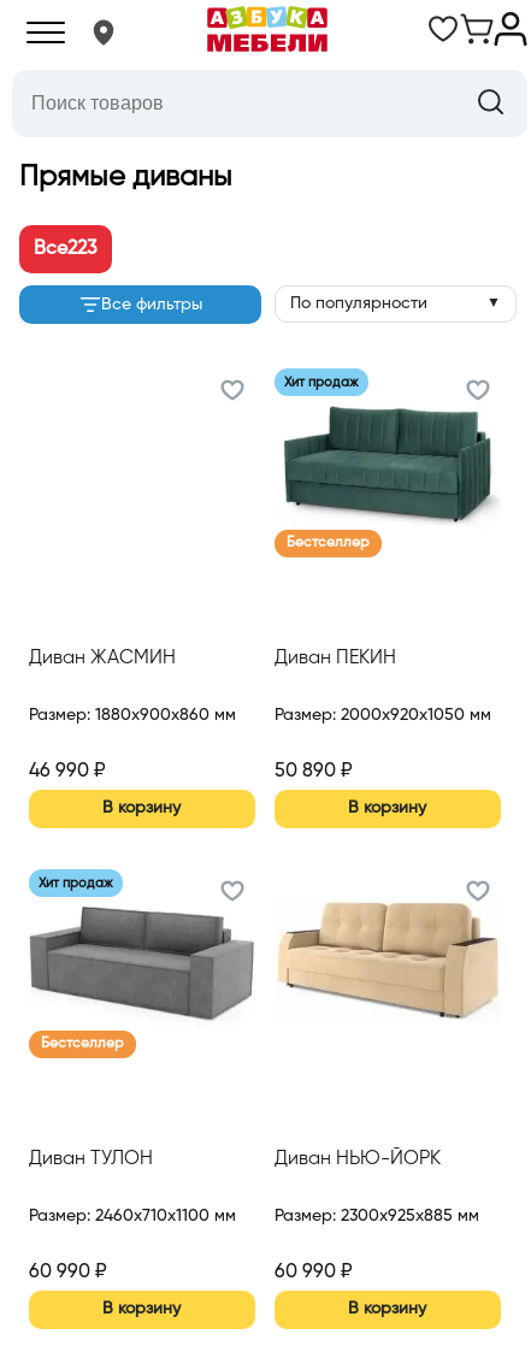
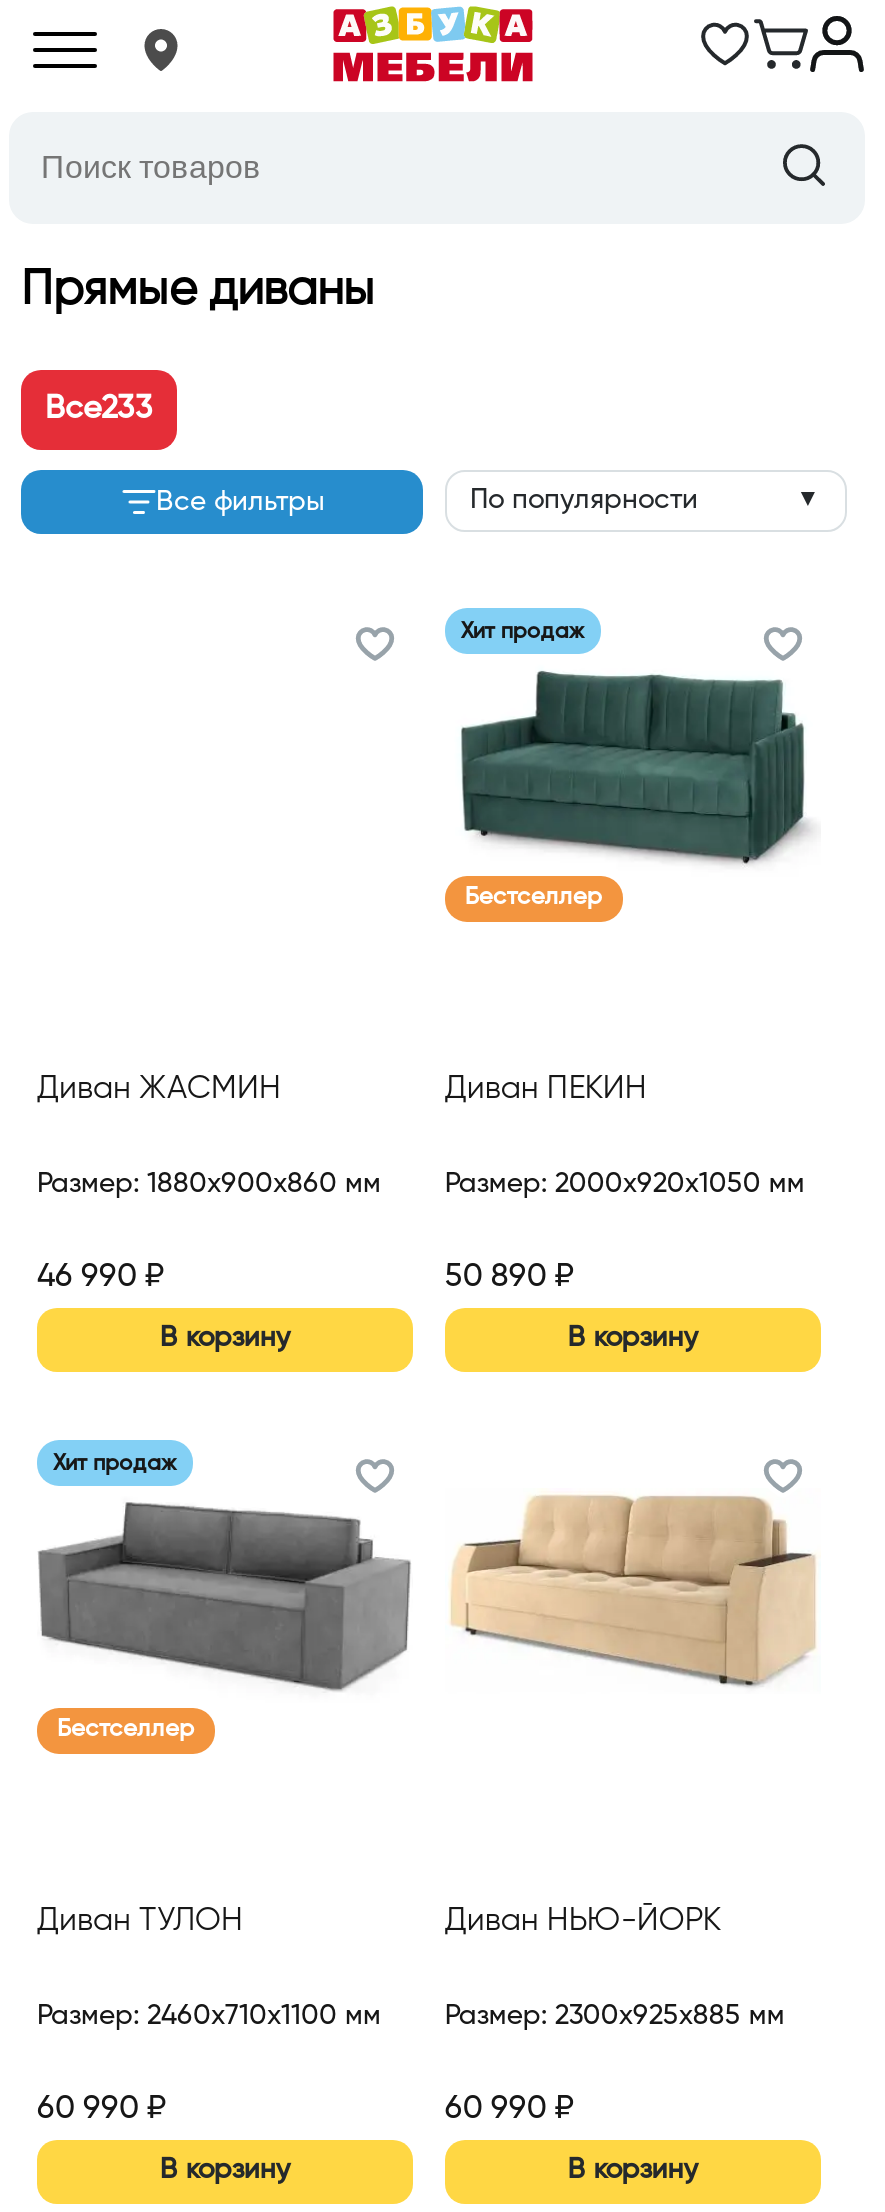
- Все223
+ Все233
